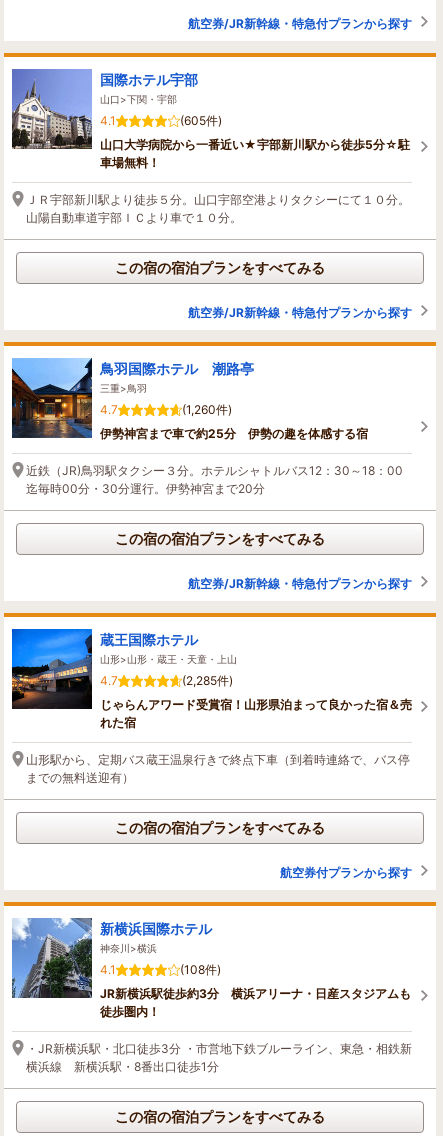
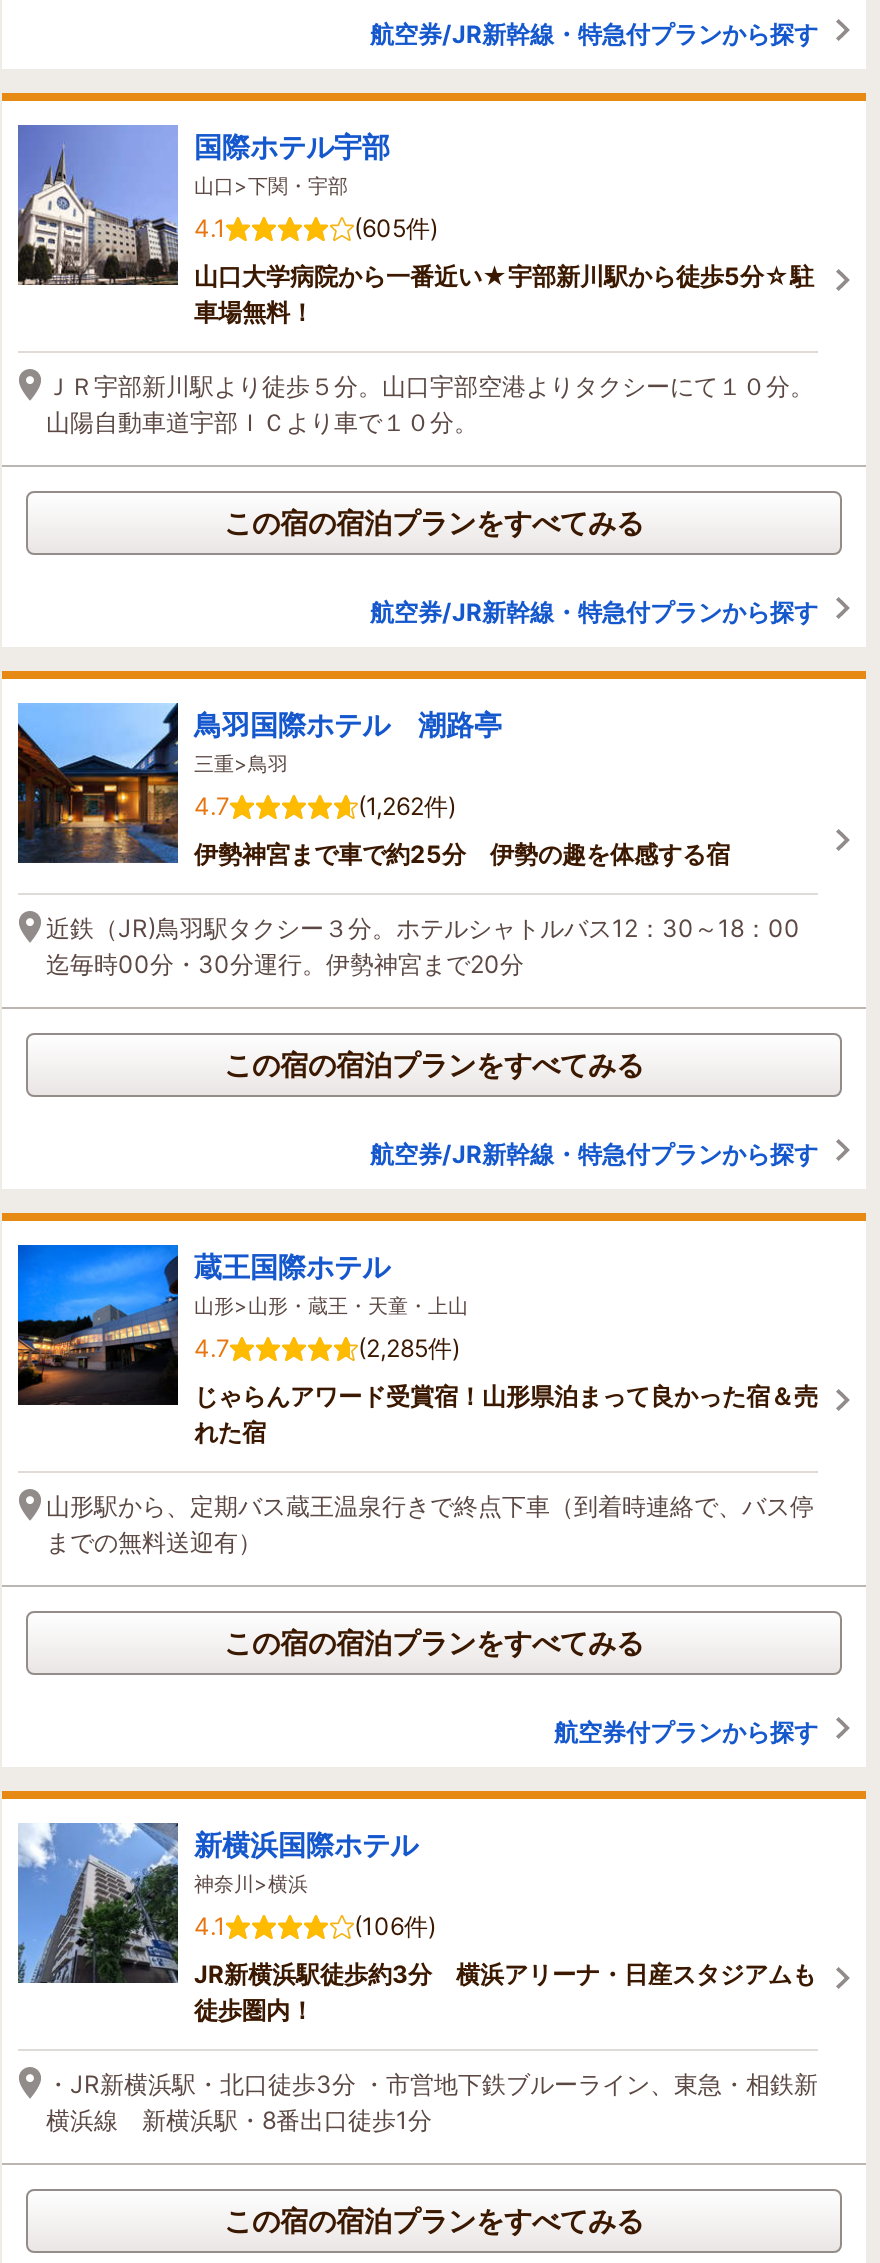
- (1,260件)
+ (1,262件)

- (108件)
+ (106件)
